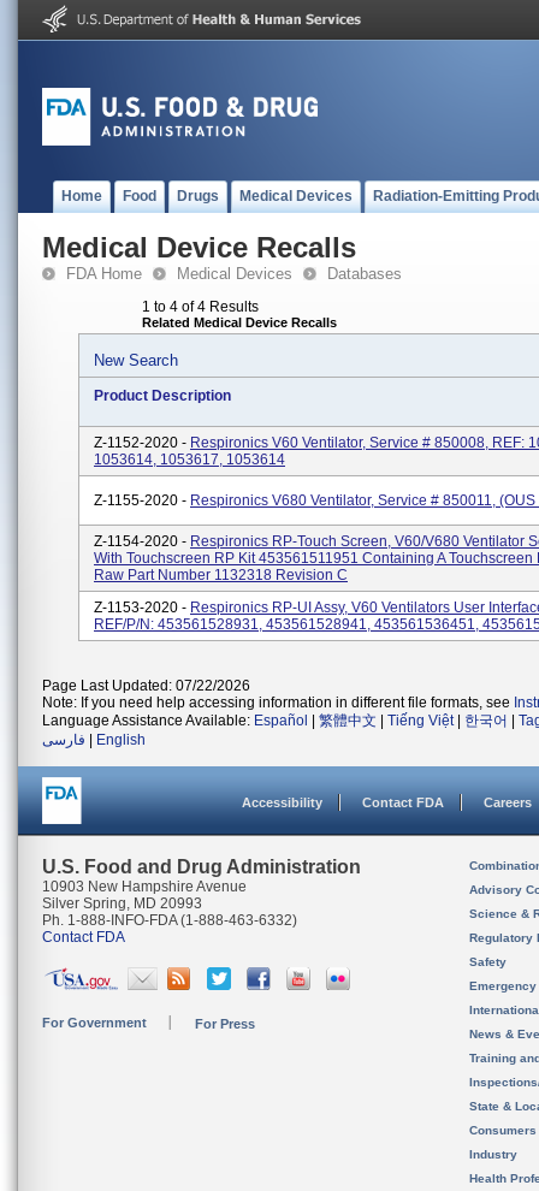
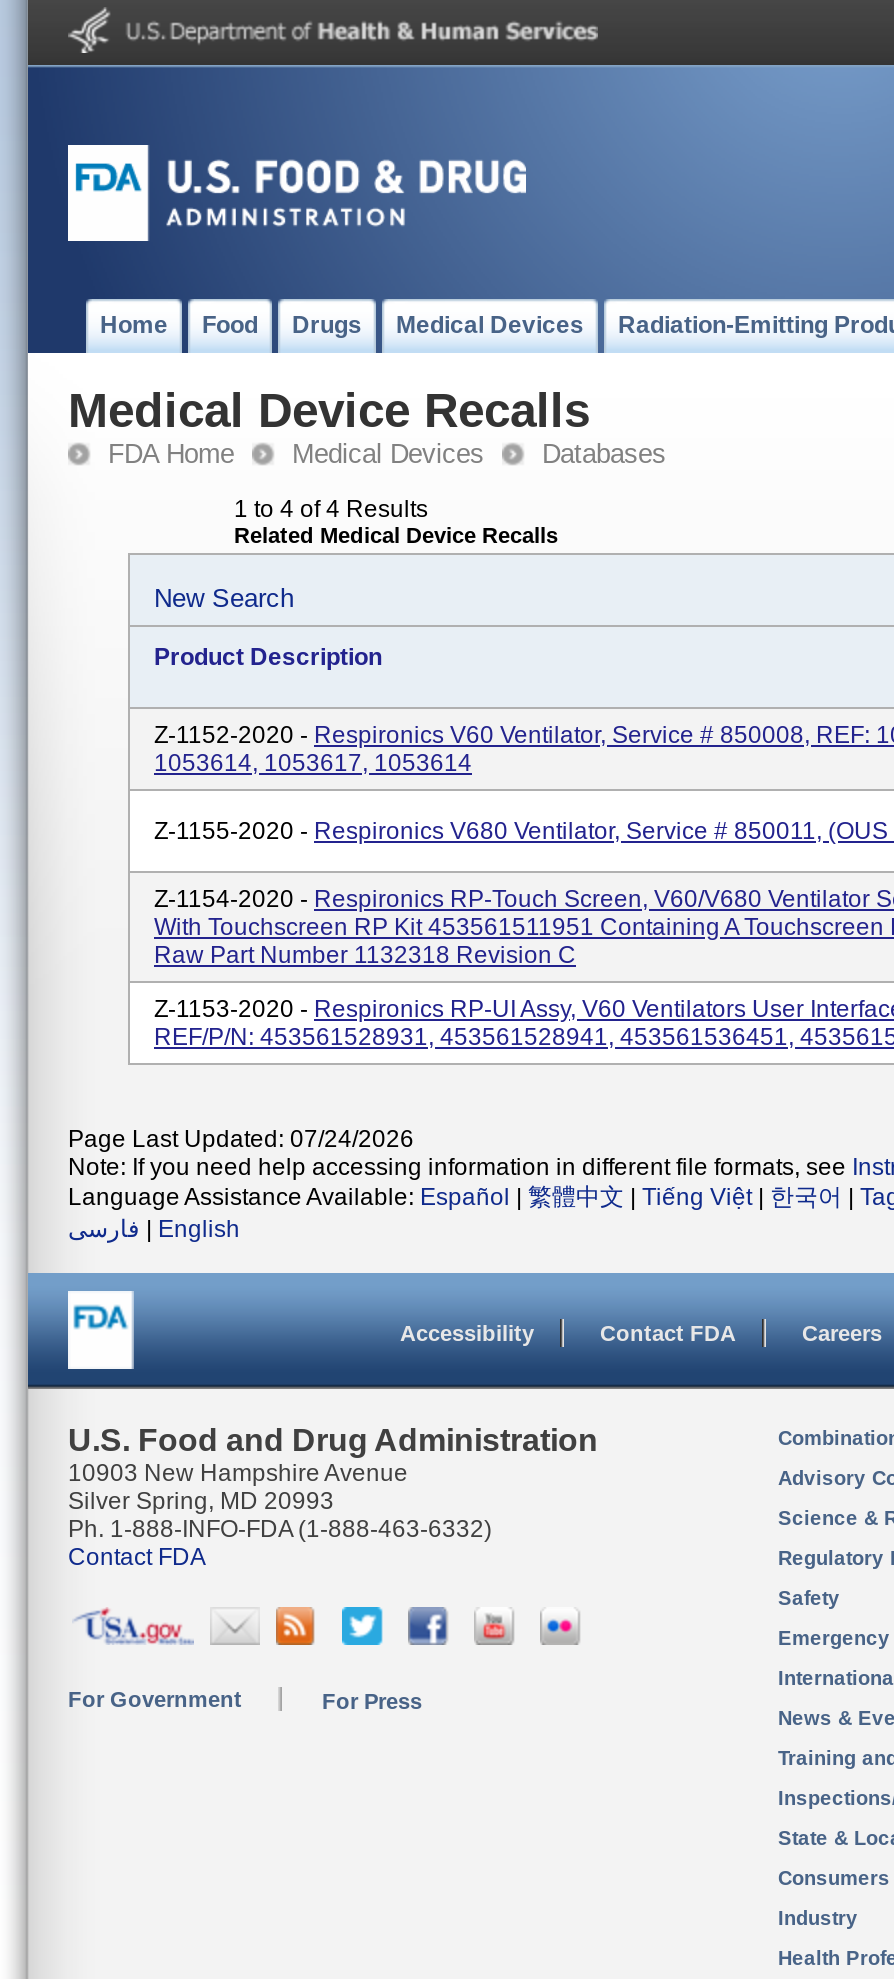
- Page Last Updated: 07/22/2026
+ Page Last Updated: 07/24/2026
